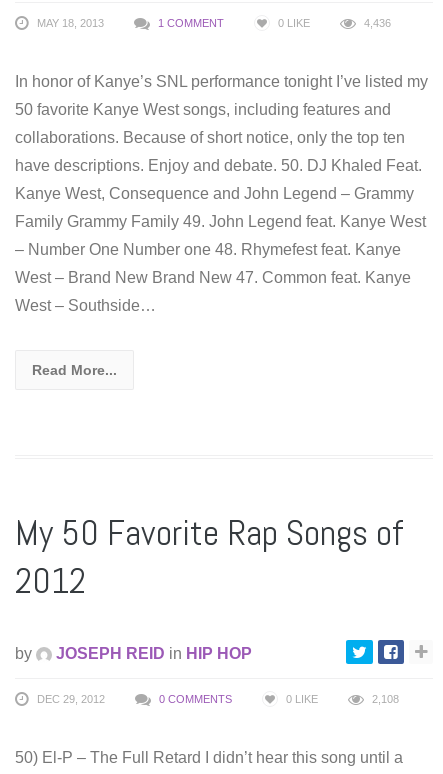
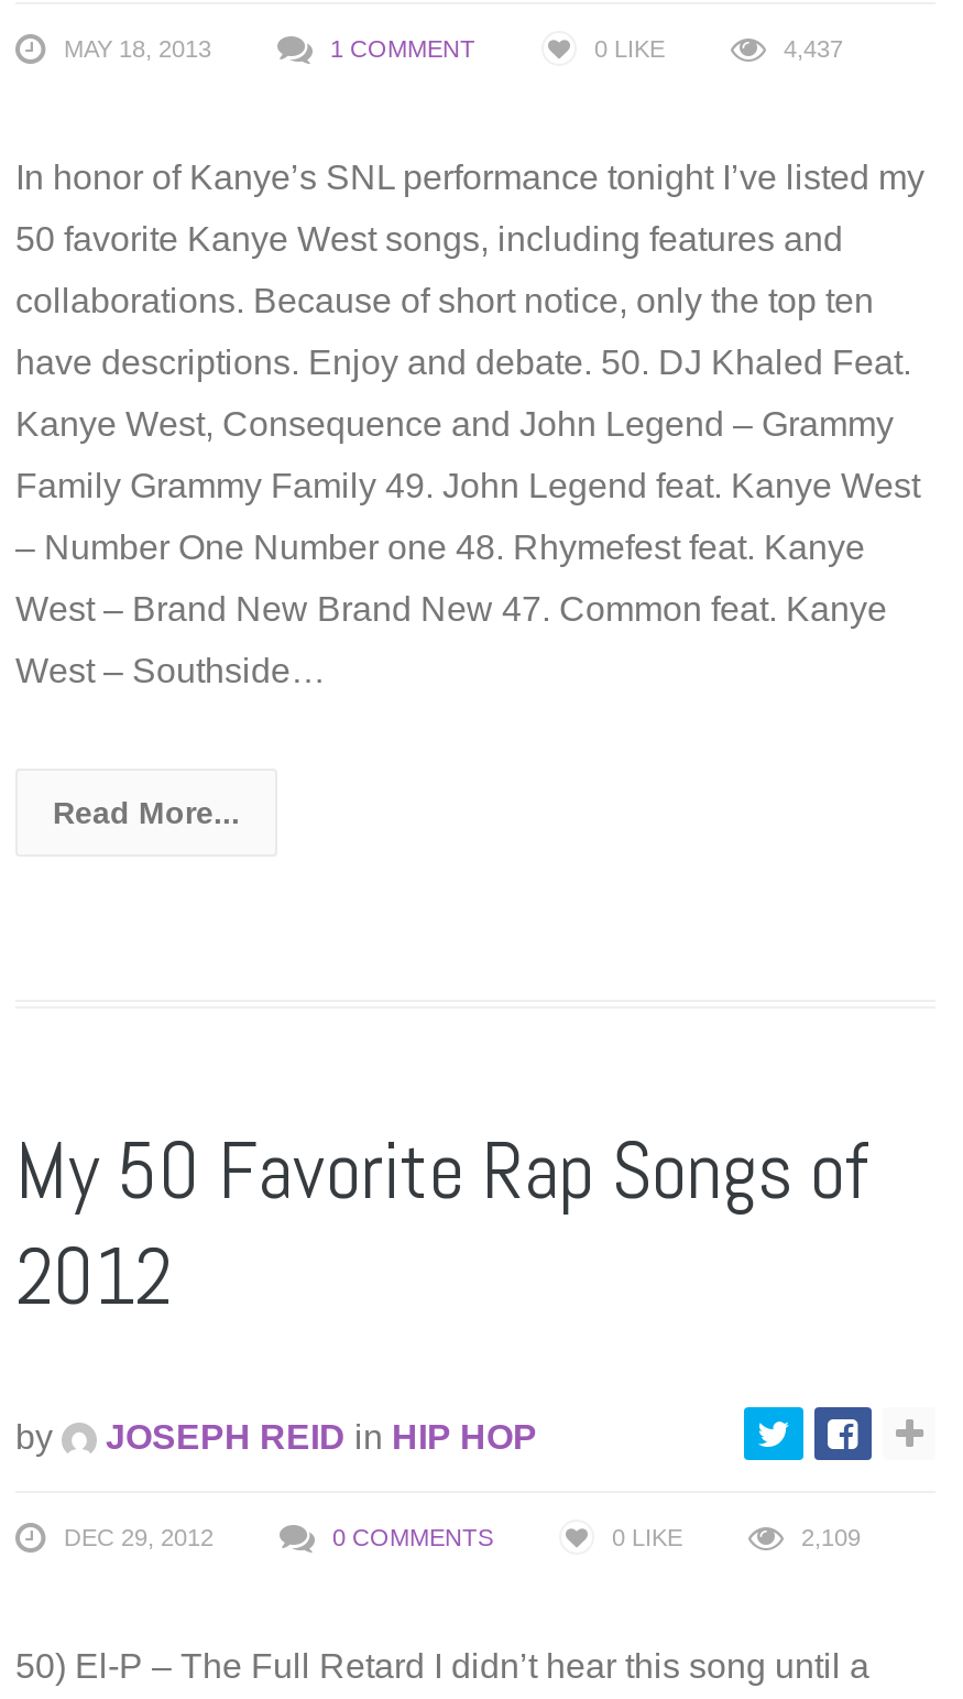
- 4,436
+ 4,437

- 2,108
+ 2,109
